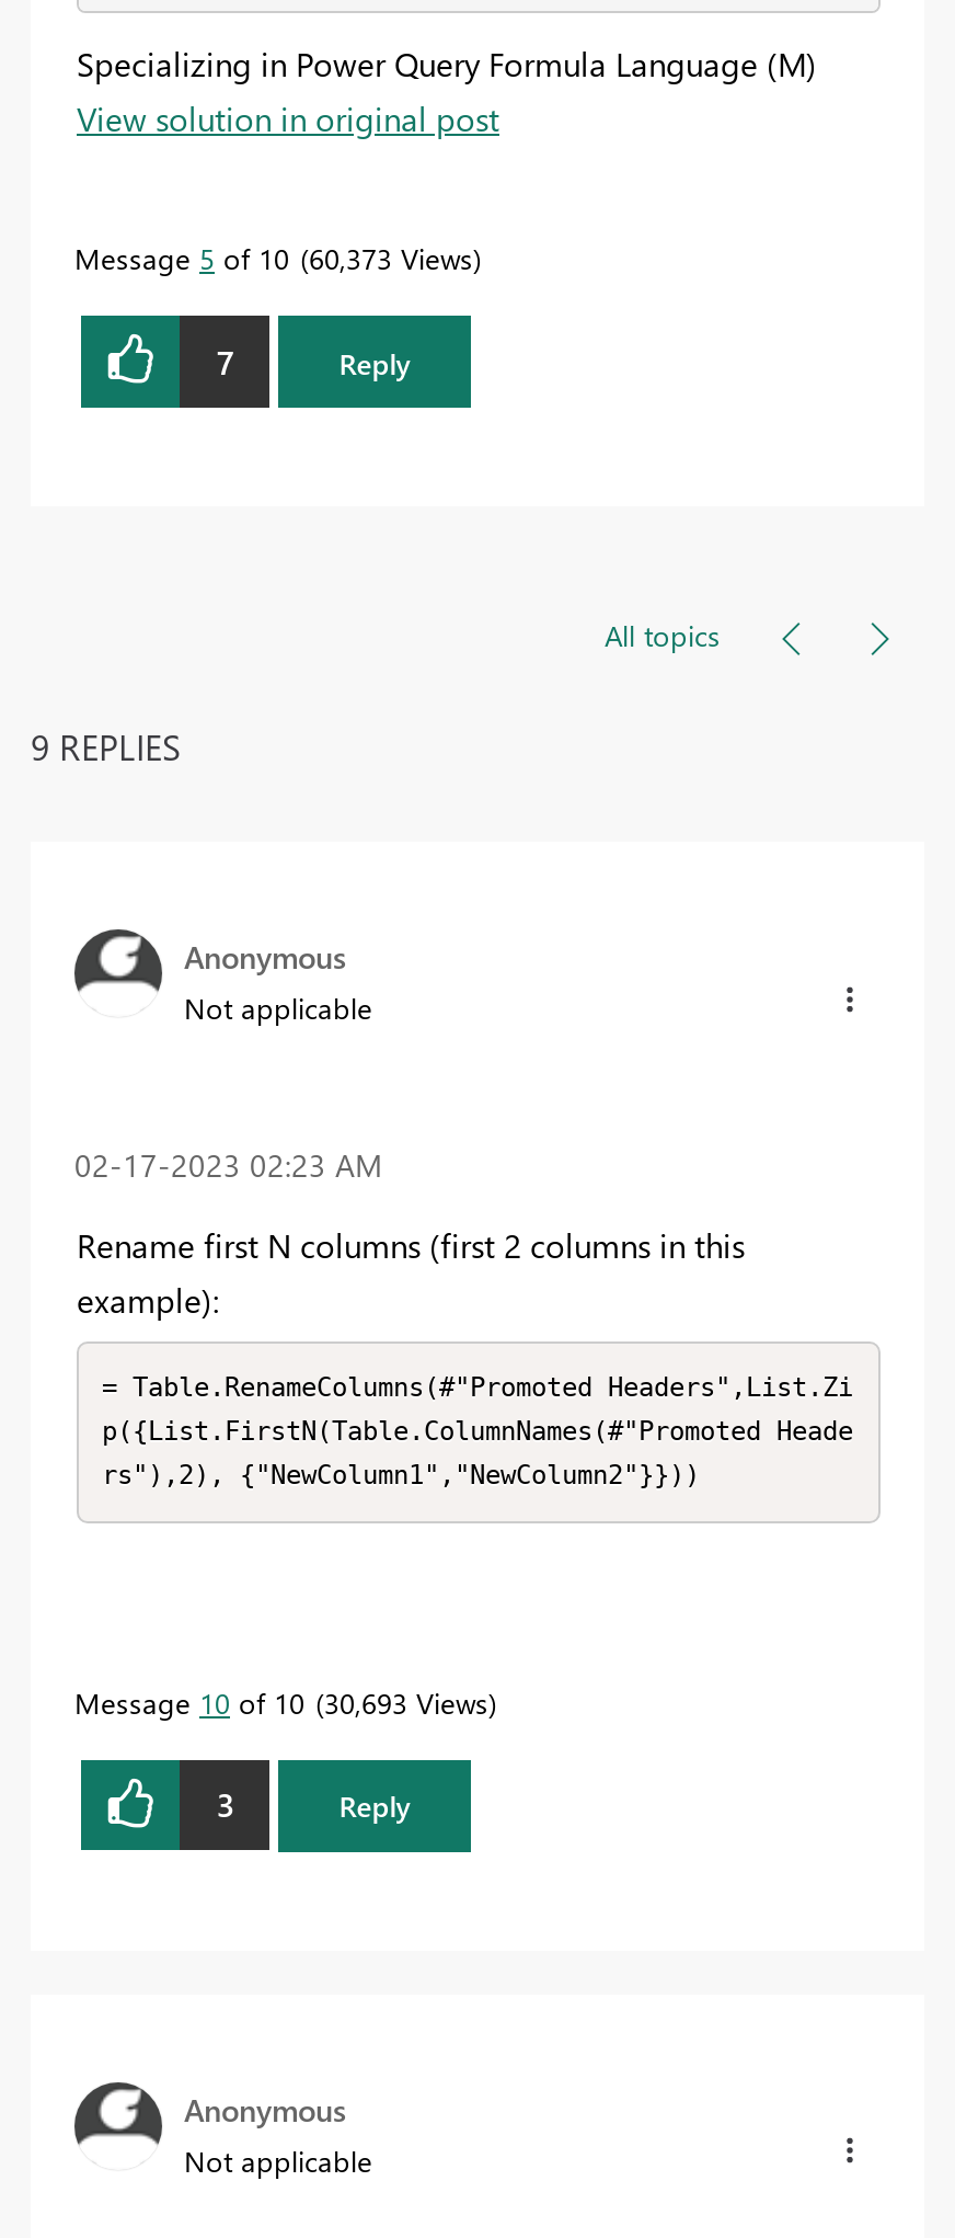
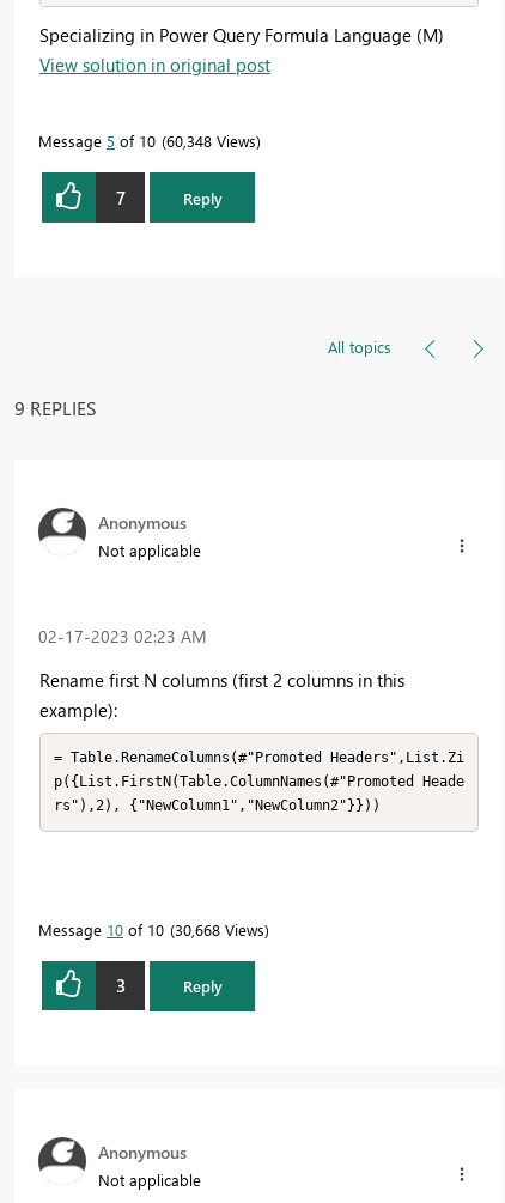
- Message 5 of 10 60,373 Views
+ Message 5 of 10 60,348 Views

- Message 10 of 10 30,693 Views
+ Message 10 of 10 30,668 Views
